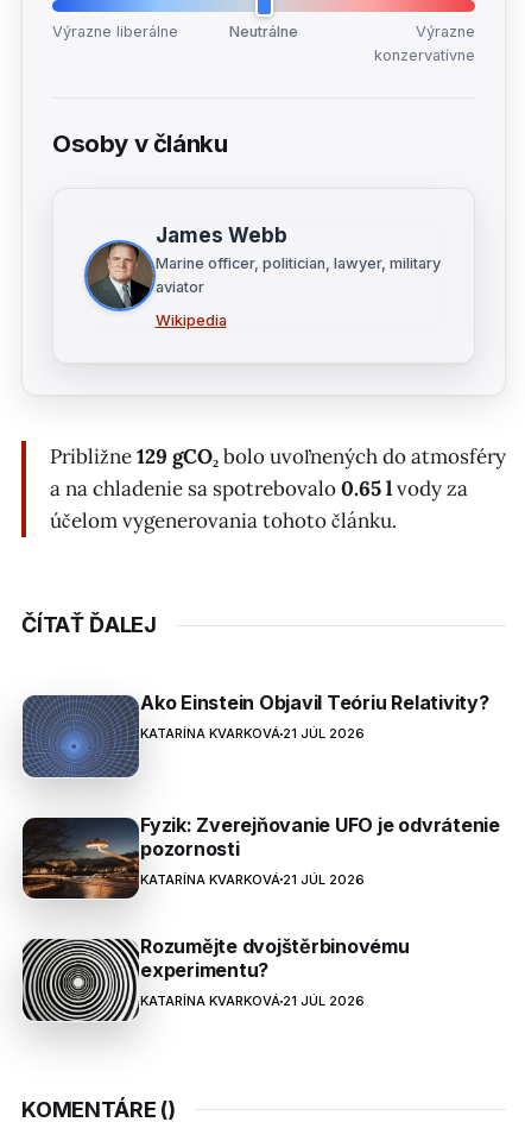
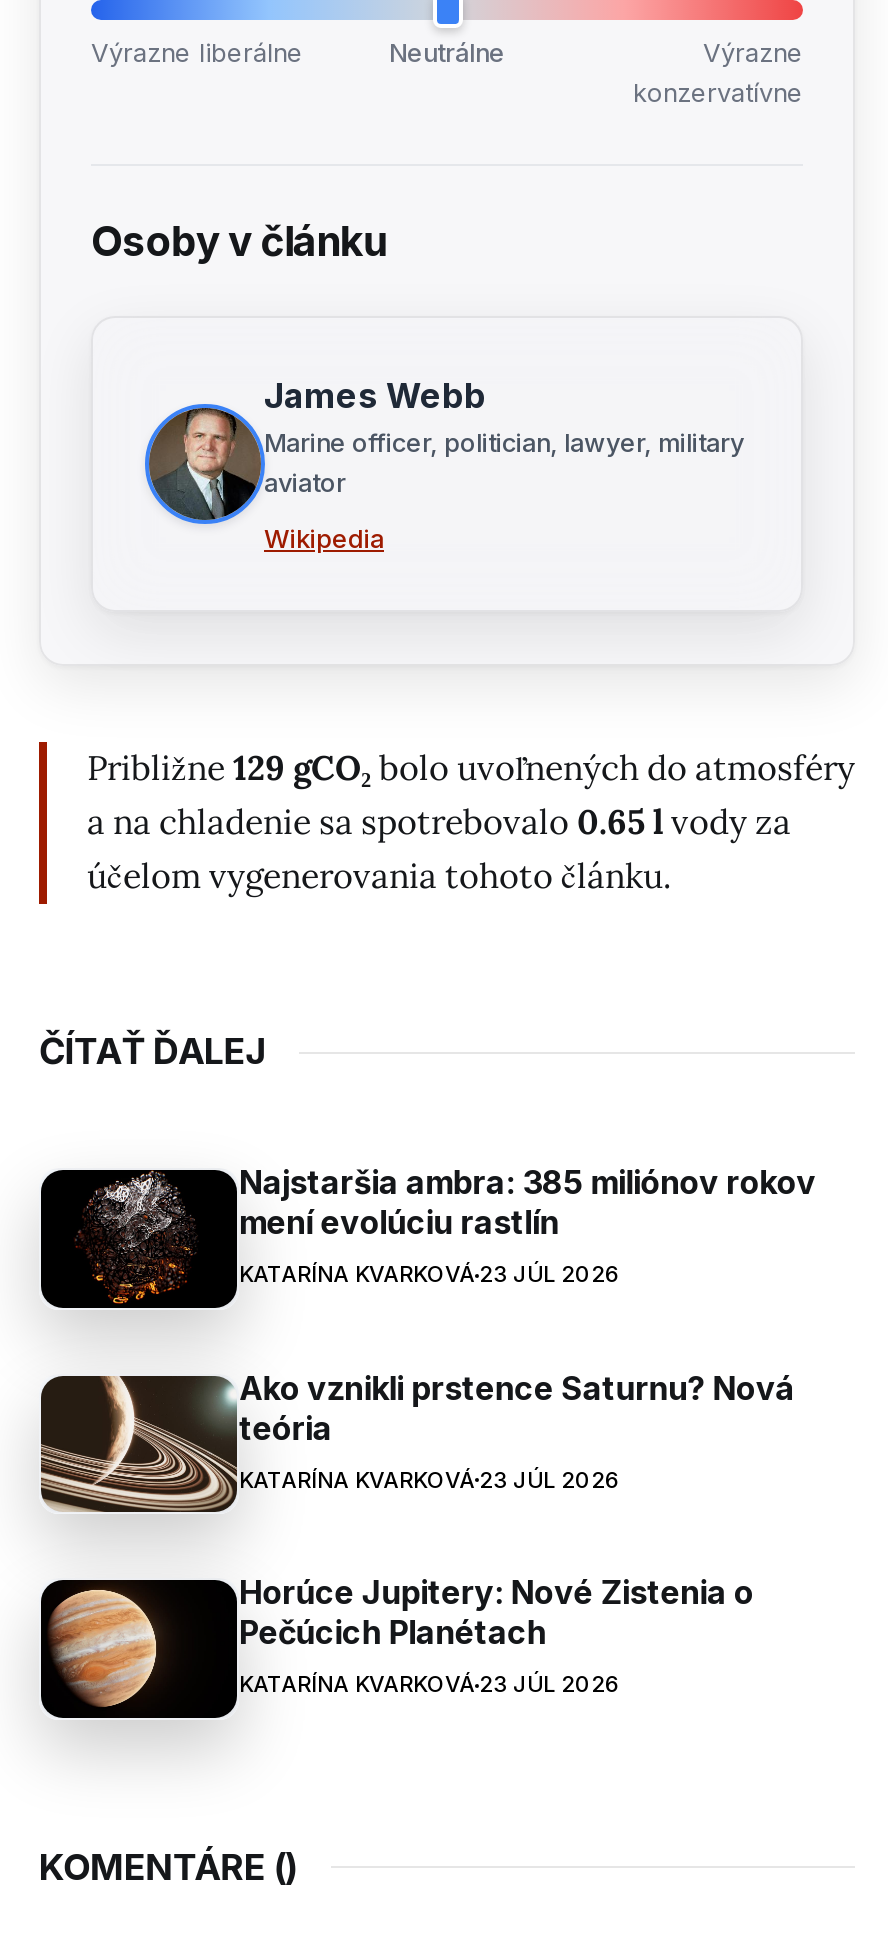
- [image]
- Ako Einstein Objavil Teóriu Relativity?
- KATARÍNA KVARKOVÁ 21 JÚL 2026
+ [image]
+ Najstaršia ambra: 385 miliónov rokov
+ mení evolúciu rastlín
+ KATARÍNA KVARKOVÁ 23 JÚL 2026

- [image]
- Fyzik: Zverejňovanie UFO je odvrátenie
- pozornosti
- KATARÍNA KVARKOVÁ 21 JÚL 2026
+ [image]
+ Ako vznikli prstence Saturnu? Nová
+ teória
+ KATARÍNA KVARKOVÁ 23 JÚL 2026

- [image]
- Rozumějte dvojštěrbinovému
- experimentu?
- KATARÍNA KVARKOVÁ 21 JÚL 2026
+ [image]
+ Horúce Jupitery: Nové Zistenia o
+ Pečúcich Planétach
+ KATARÍNA KVARKOVÁ 23 JÚL 2026
